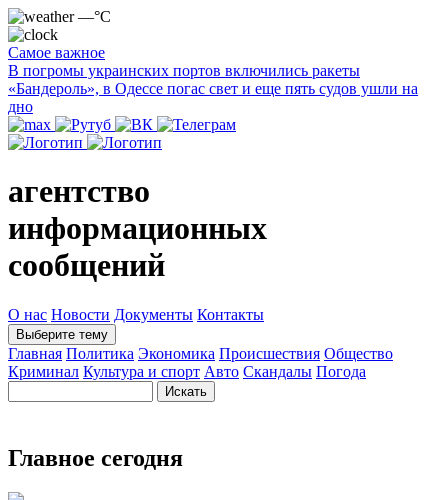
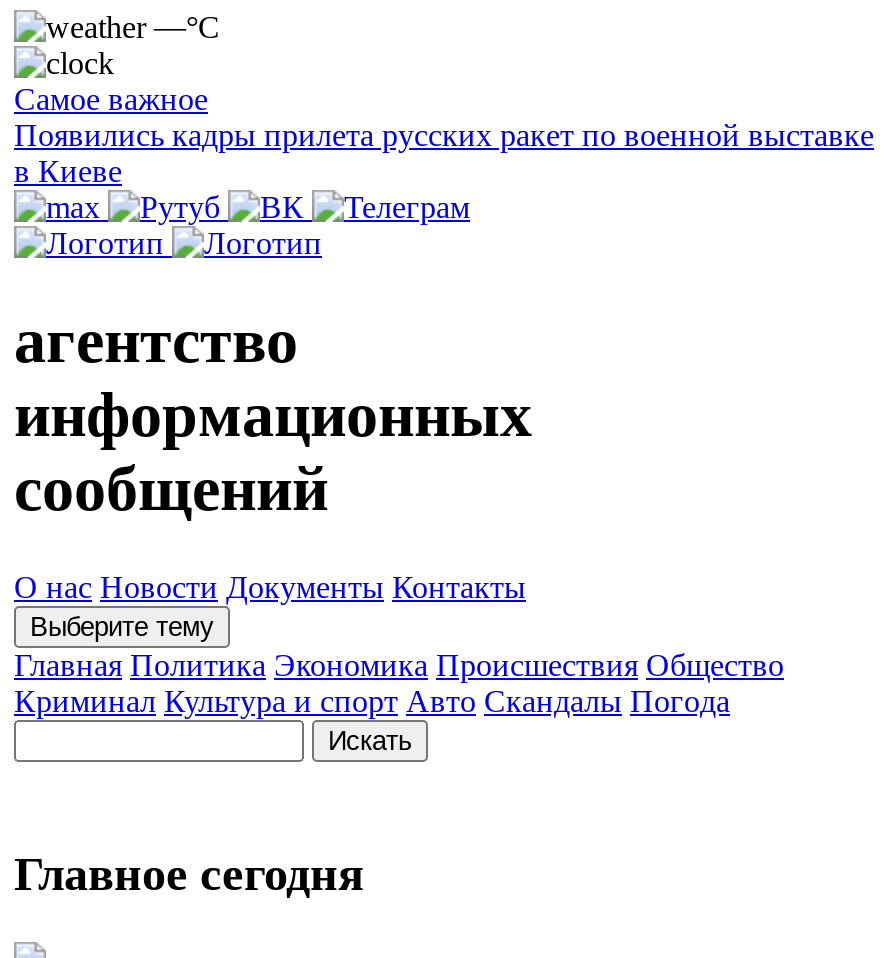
- В погромы украинских портов включились ракеты
- «Бандероль», в Одессе погас свет и еще пять судов ушли на
- дно
+ Появились кадры прилета русских ракет по военной выставке
+ в Киеве
